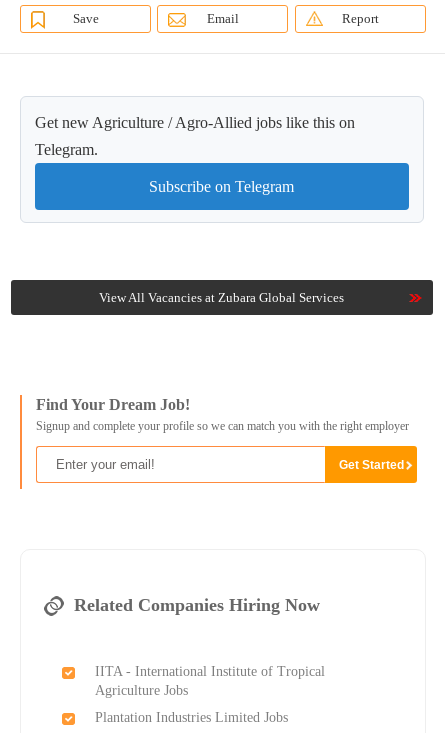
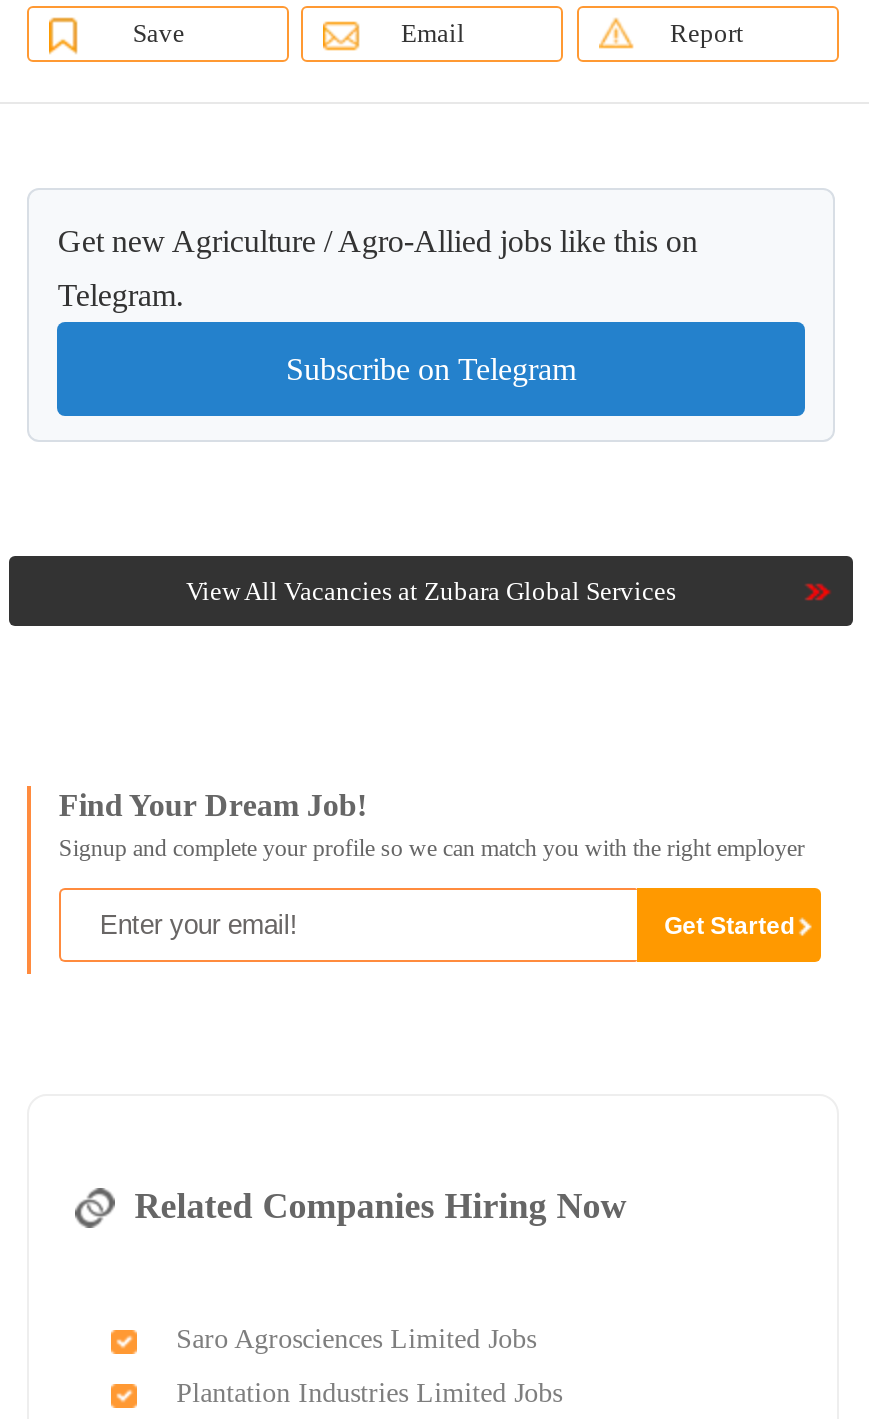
- IITA - International Institute of Tropical
- Agriculture Jobs
+ Saro Agrosciences Limited Jobs
